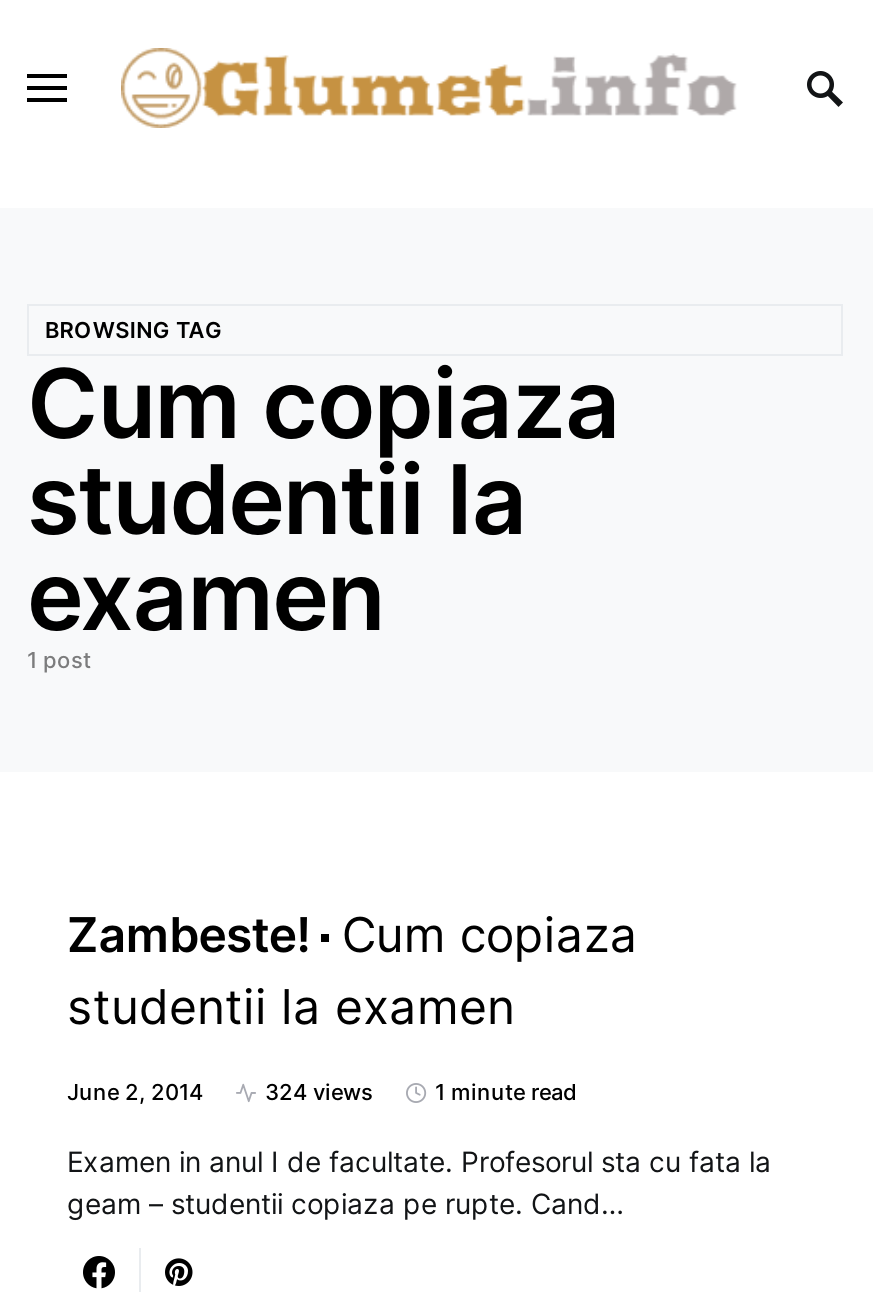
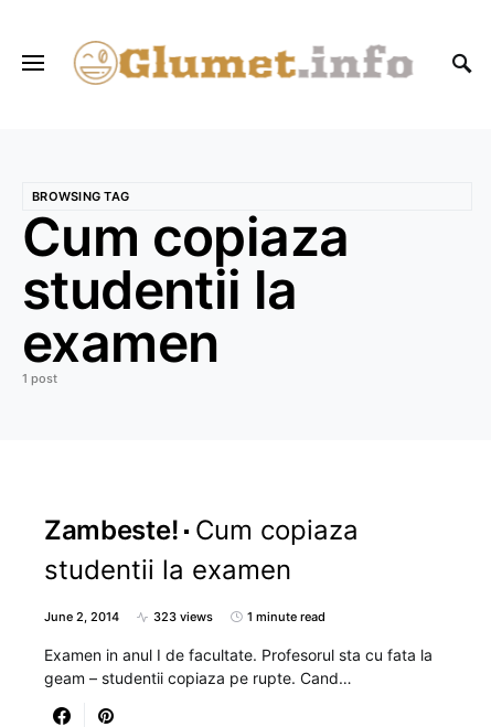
- 324 views
+ 323 views
